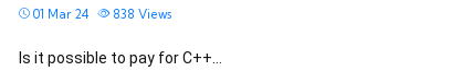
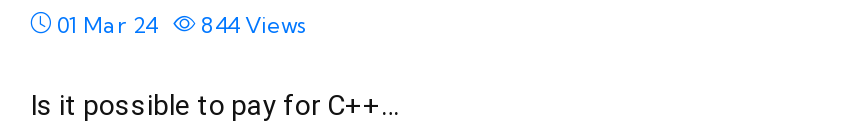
- 01 Mar 24 838 Views
+ 01 Mar 24 844 Views
